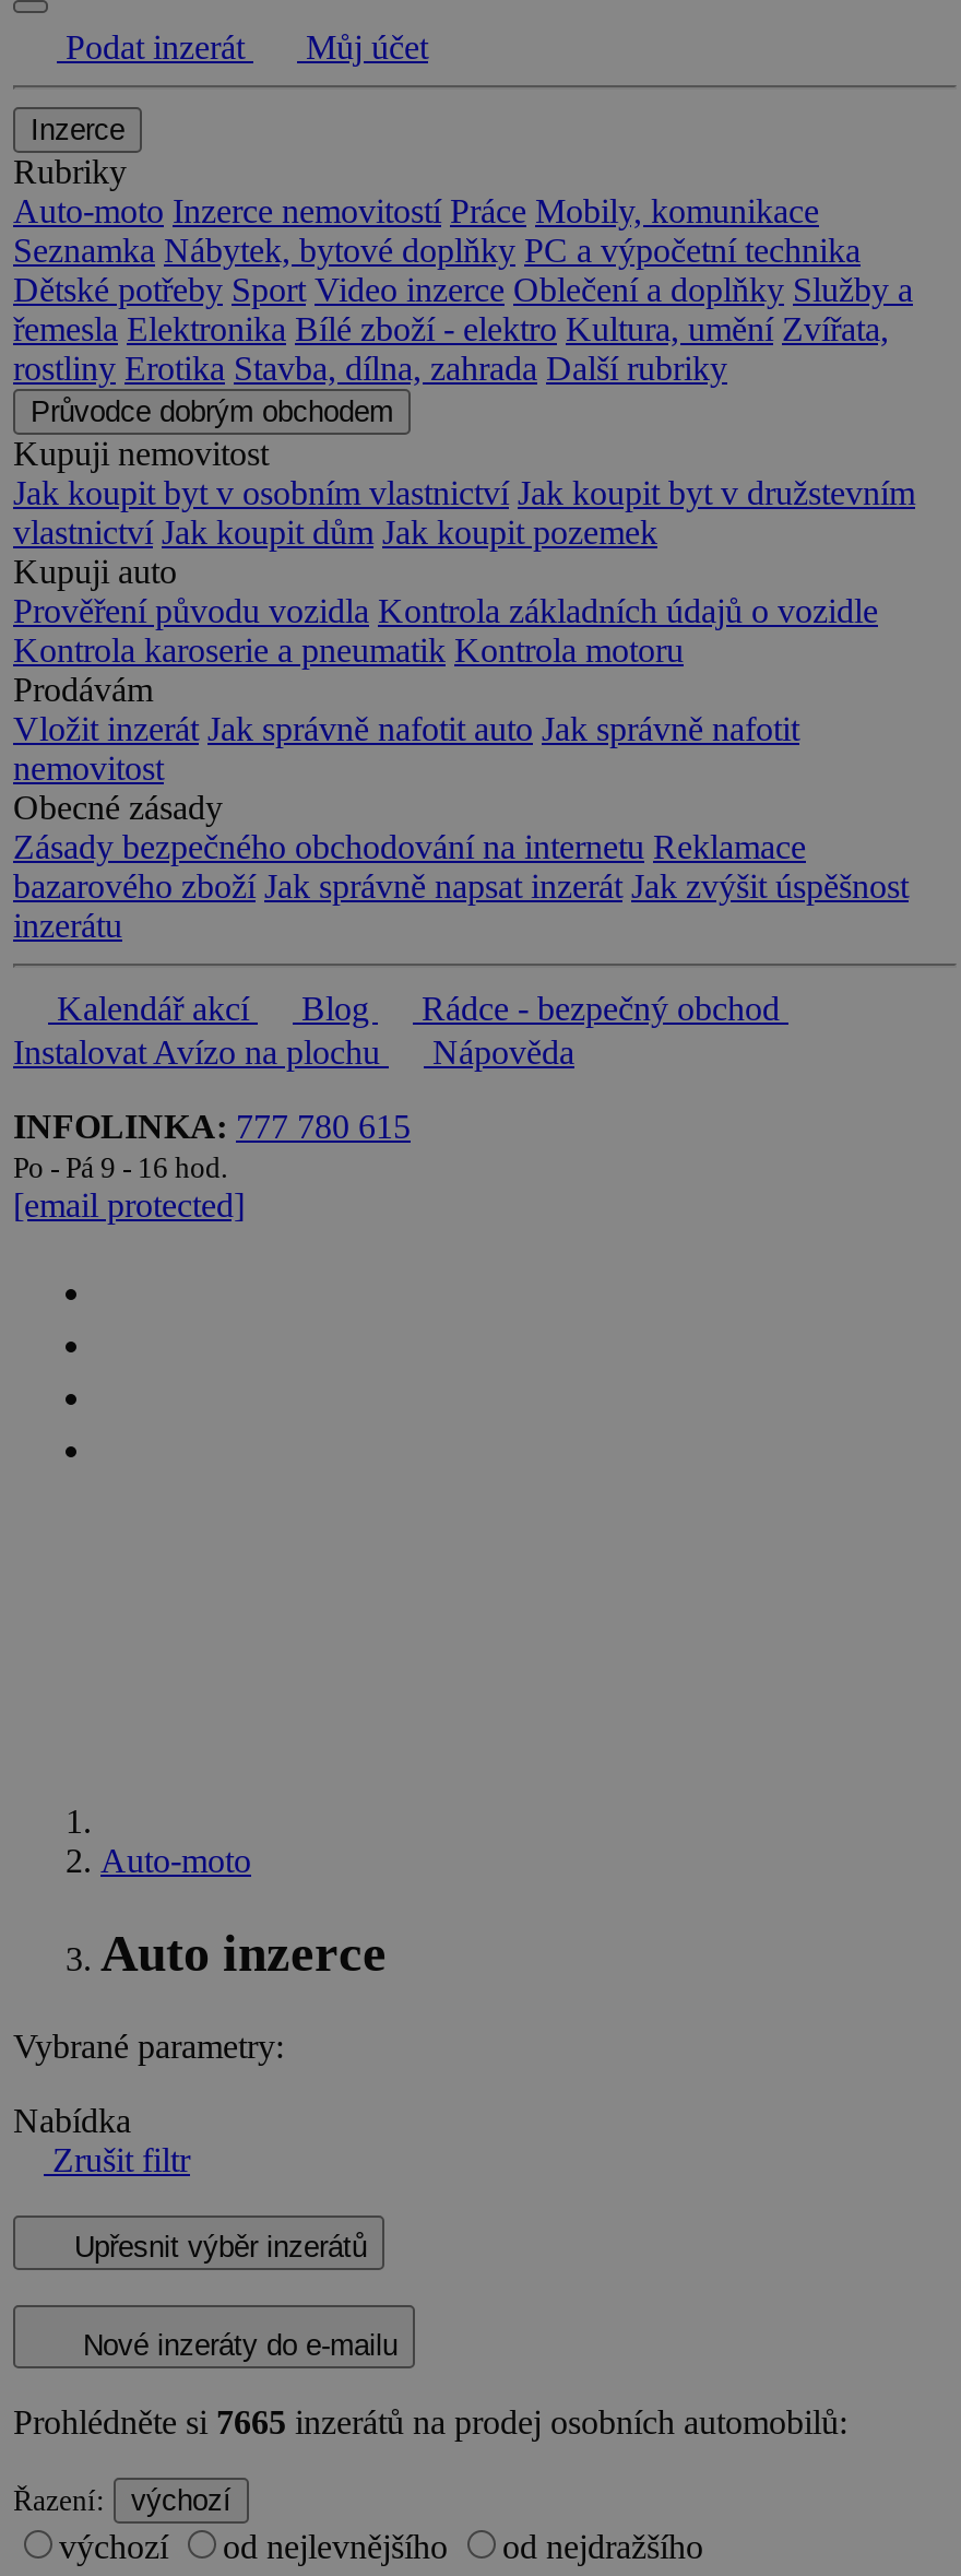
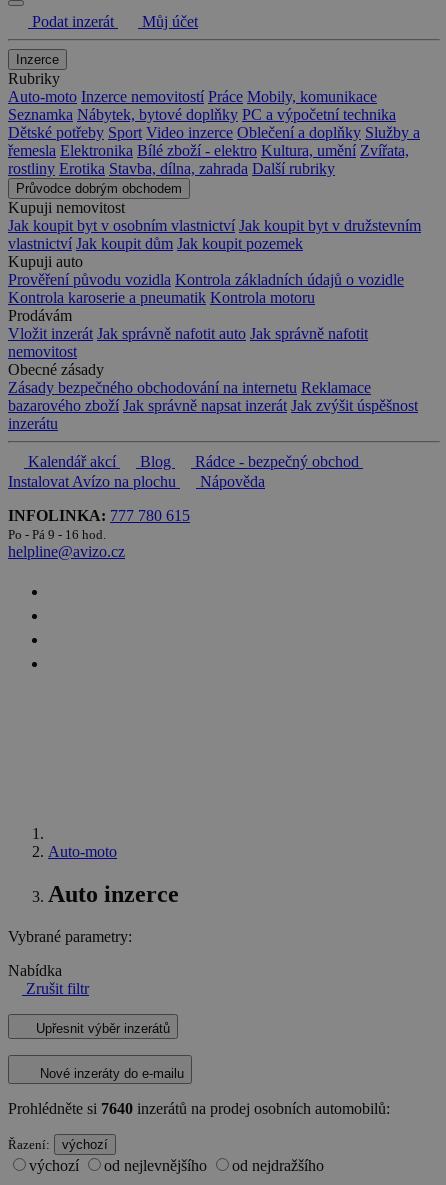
- [email protected]
+ helpline@avizo.cz

- Prohlédněte si 7665 inzerátů na prodej osobních automobilů:
+ Prohlédněte si 7640 inzerátů na prodej osobních automobilů:
